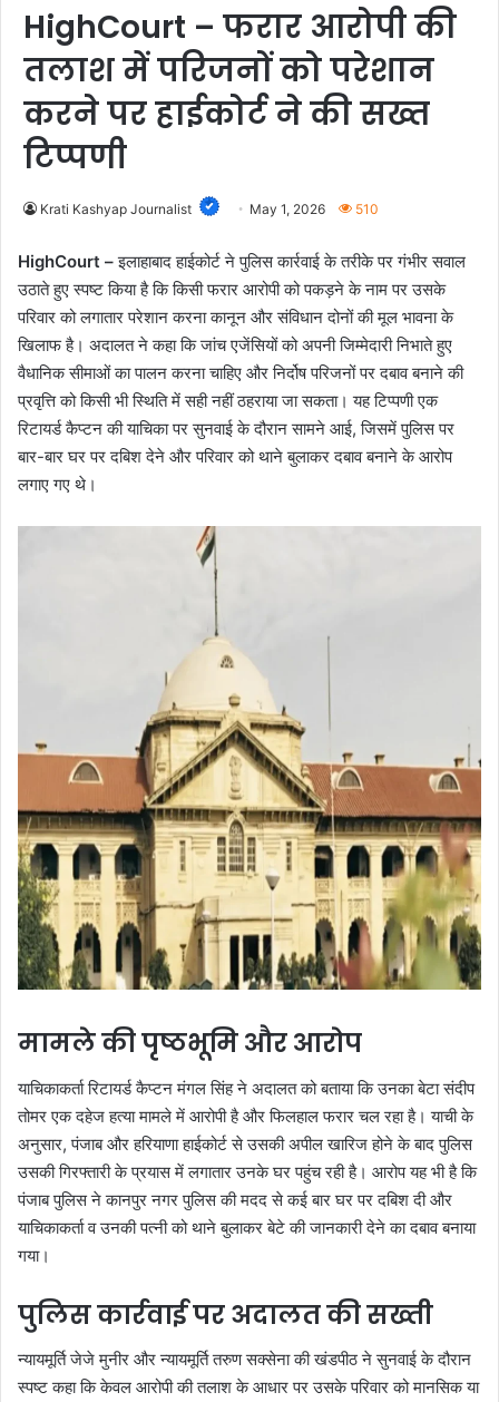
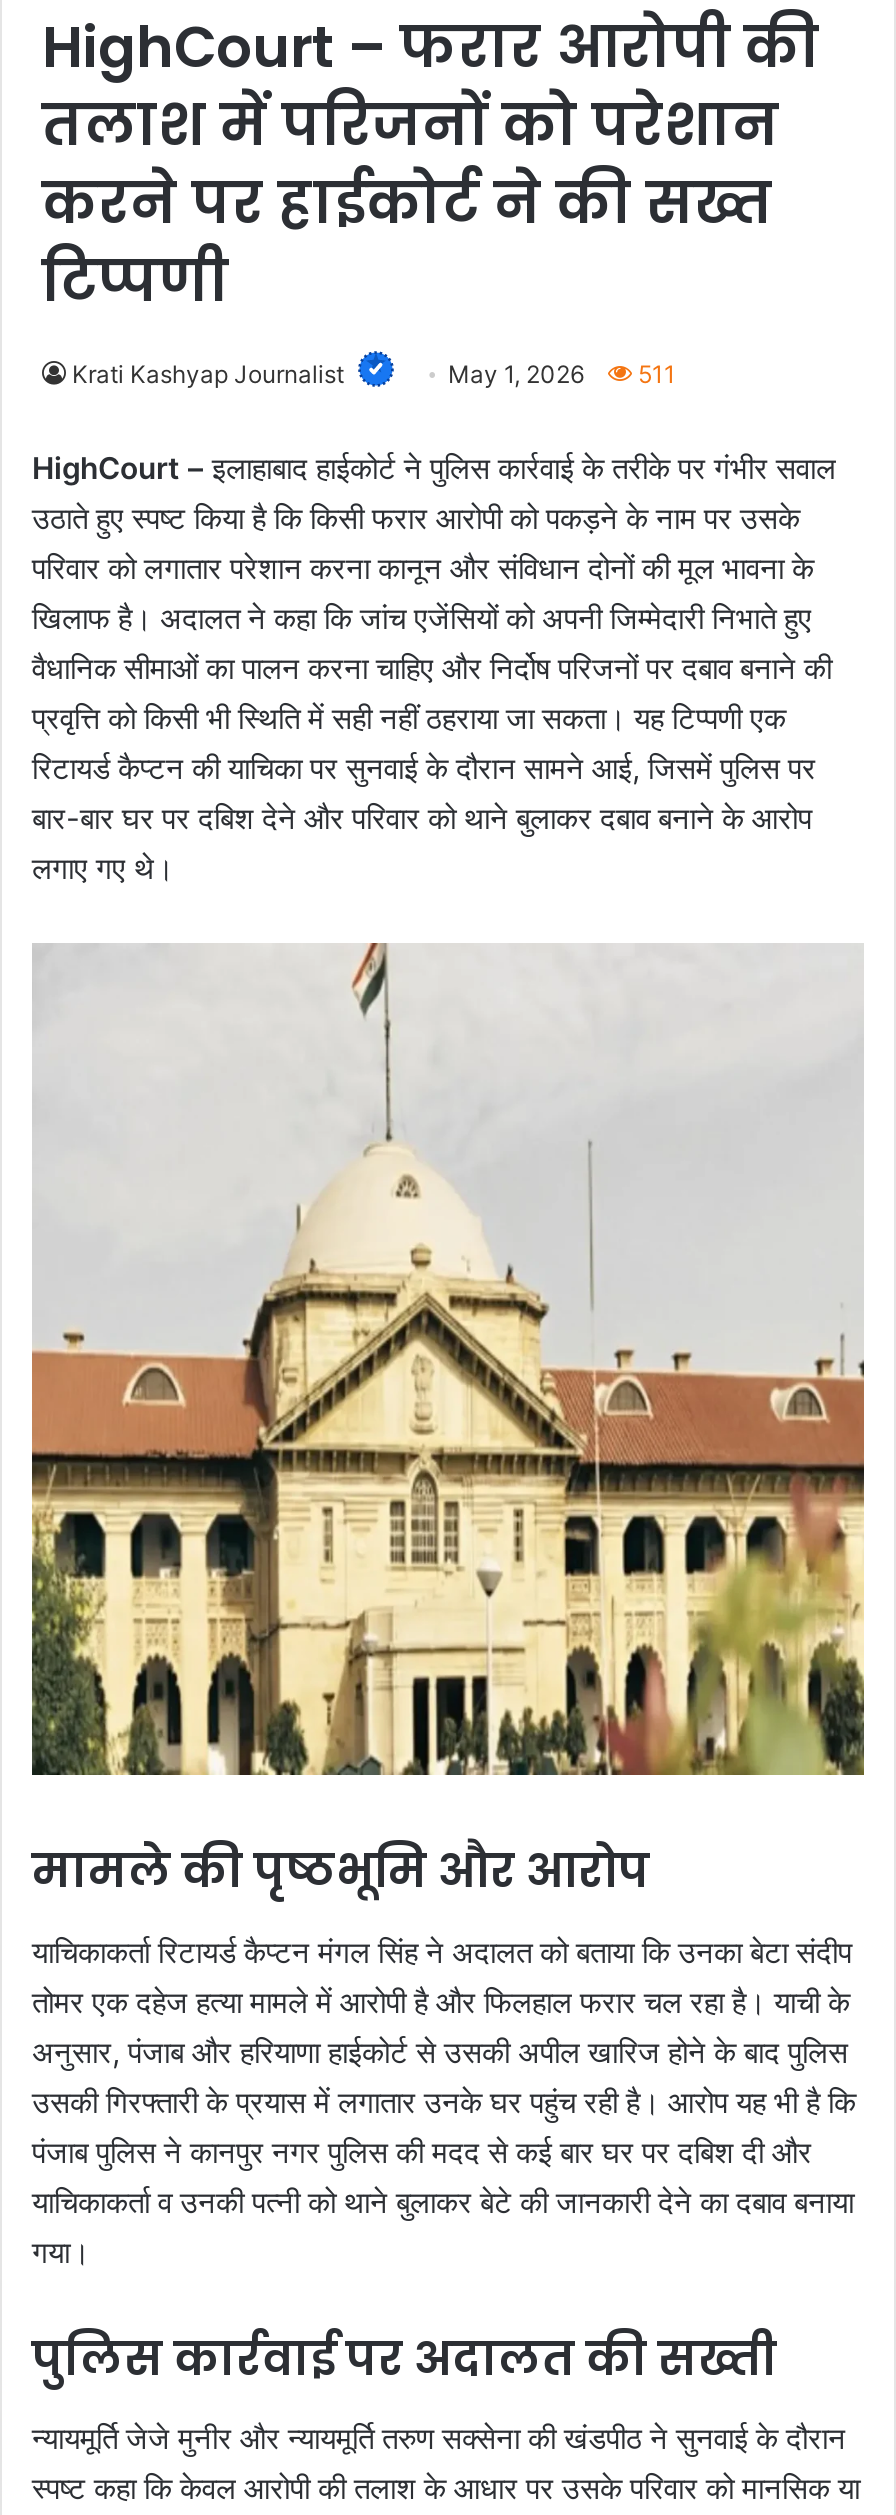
- May 1, 2026 510
+ May 1, 2026 511
